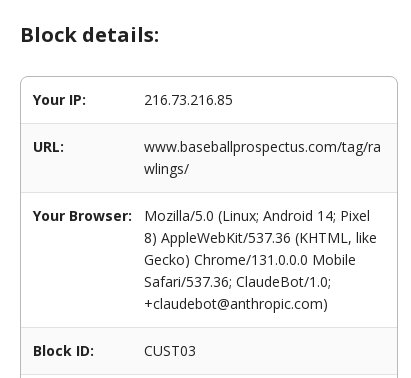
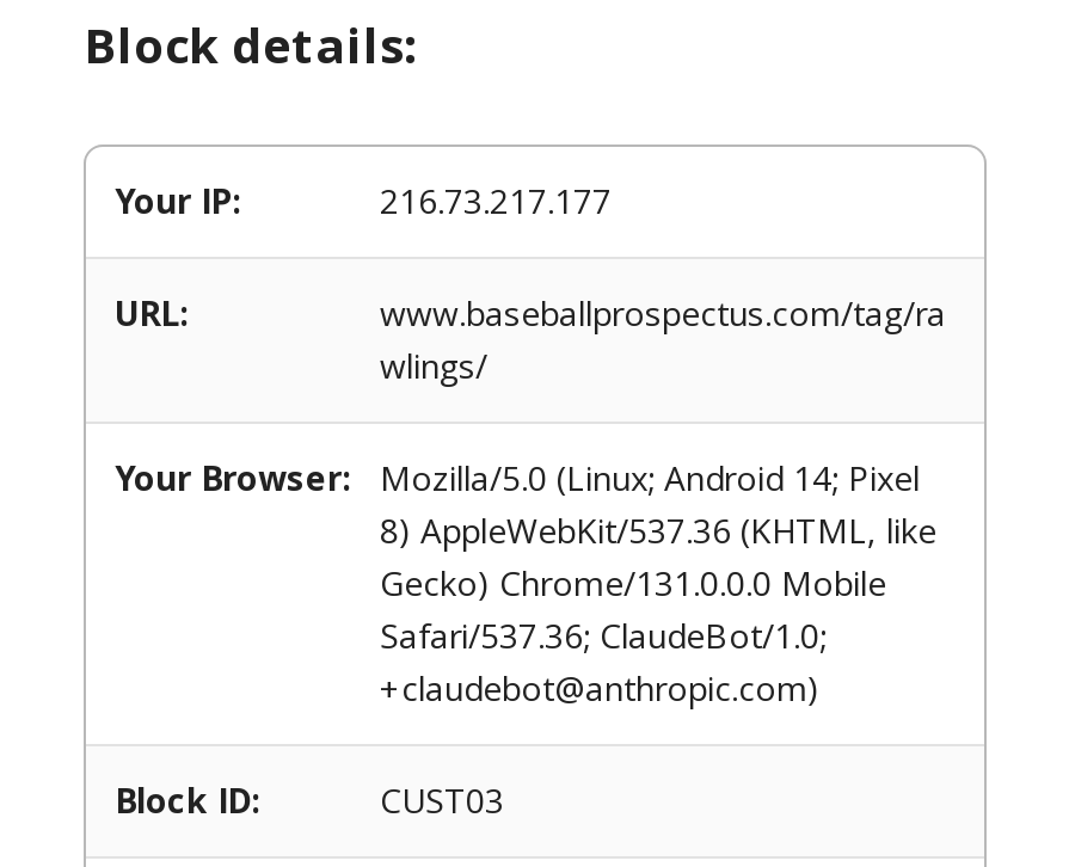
- 216.73.216.85
+ 216.73.217.177
